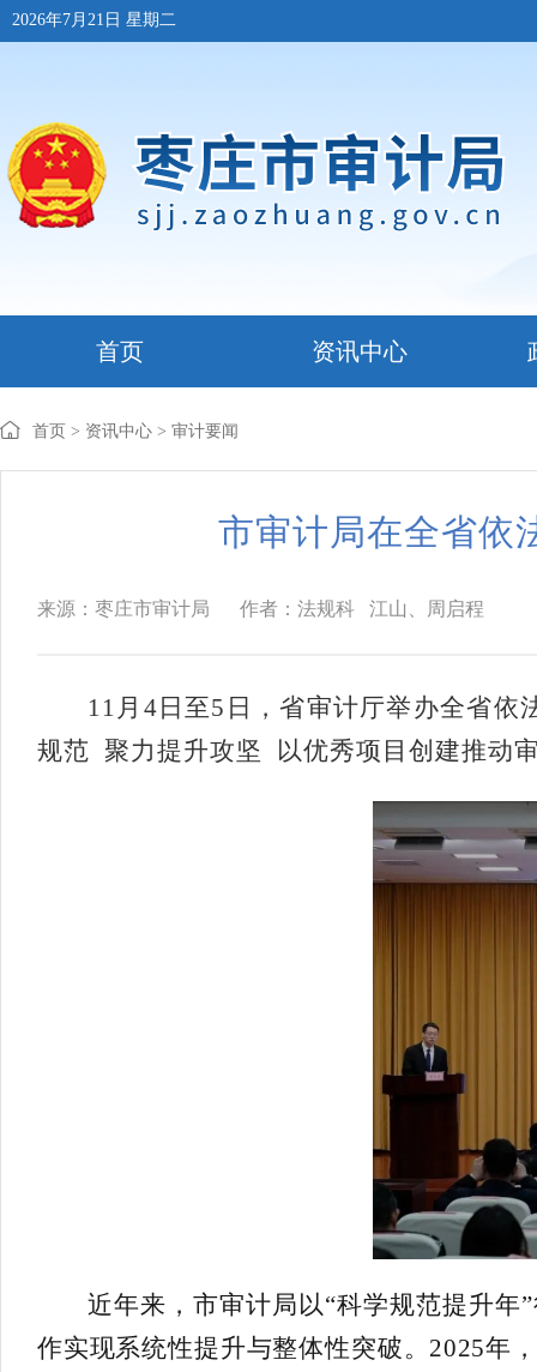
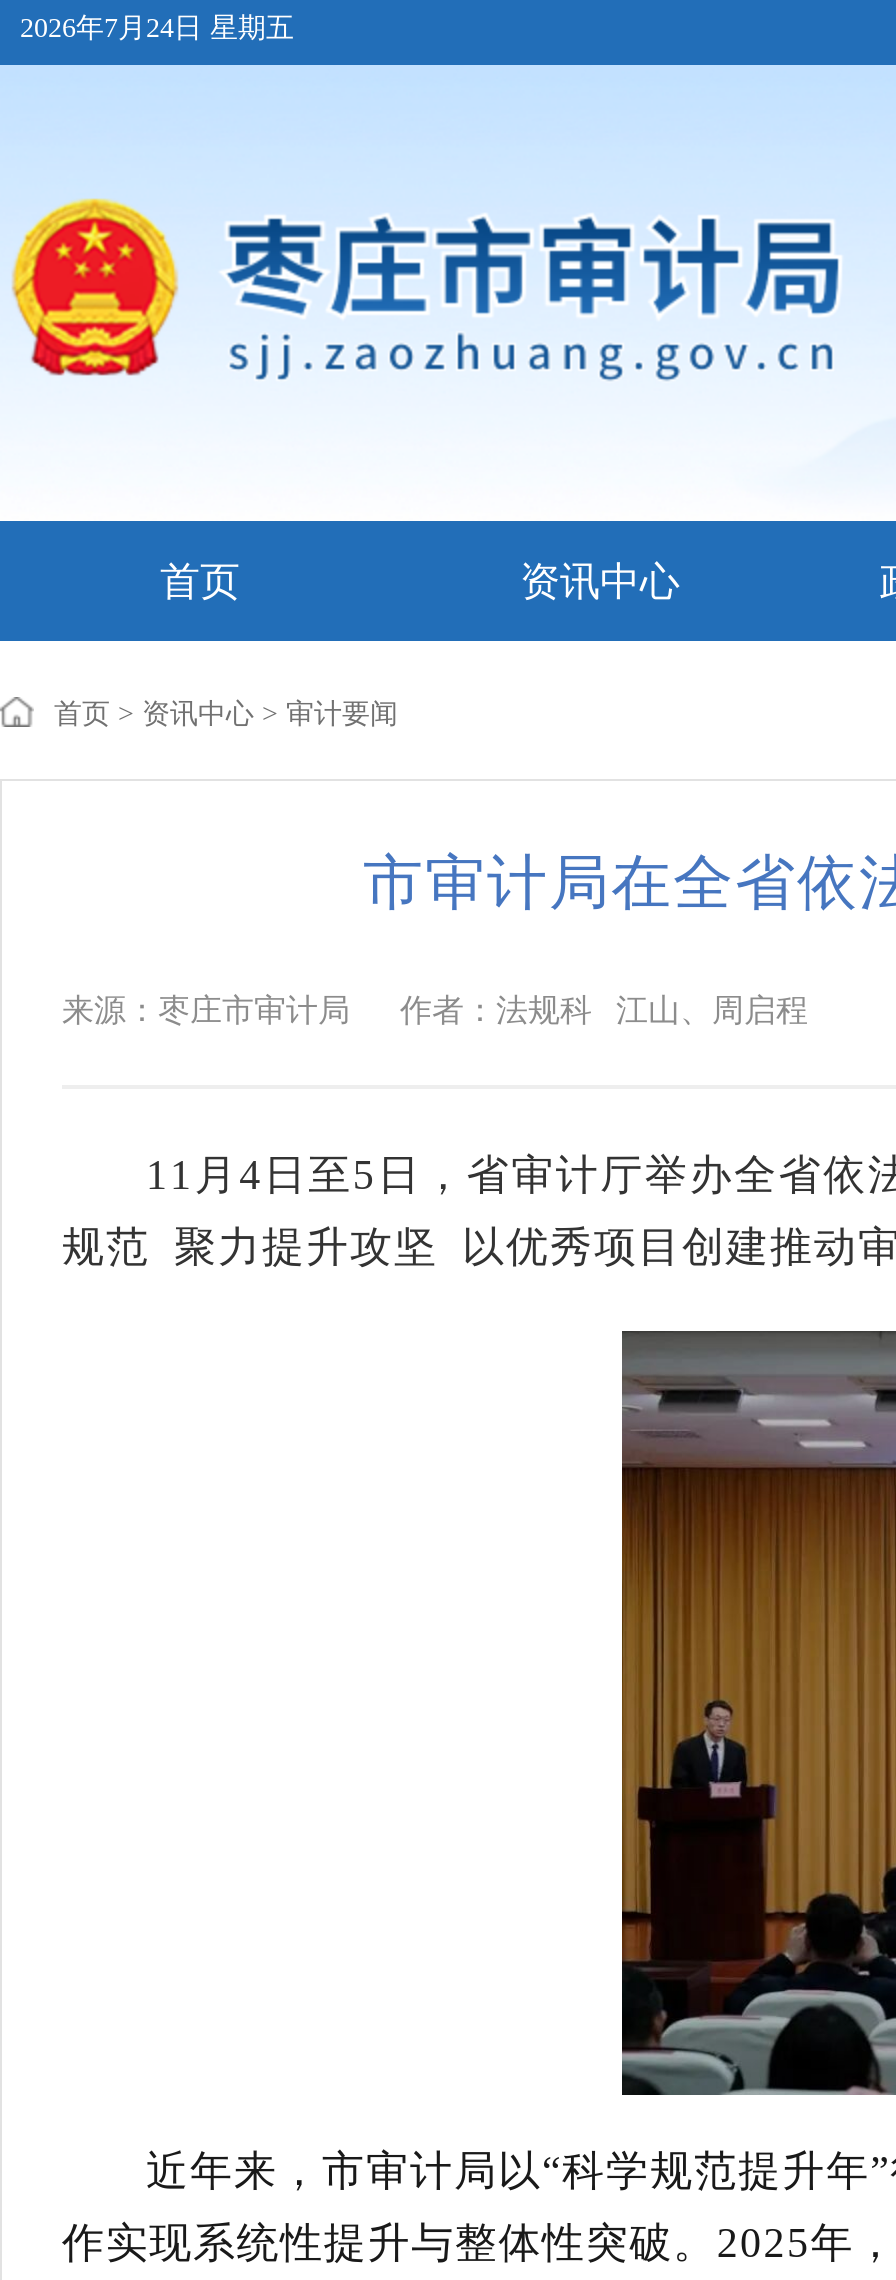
- 2026年7月21日 星期二
+ 2026年7月24日 星期五
